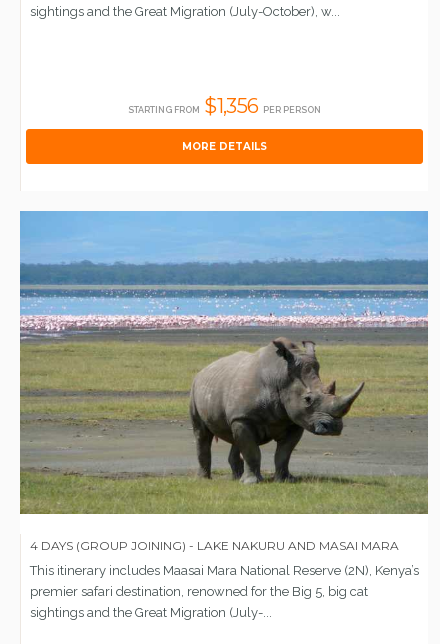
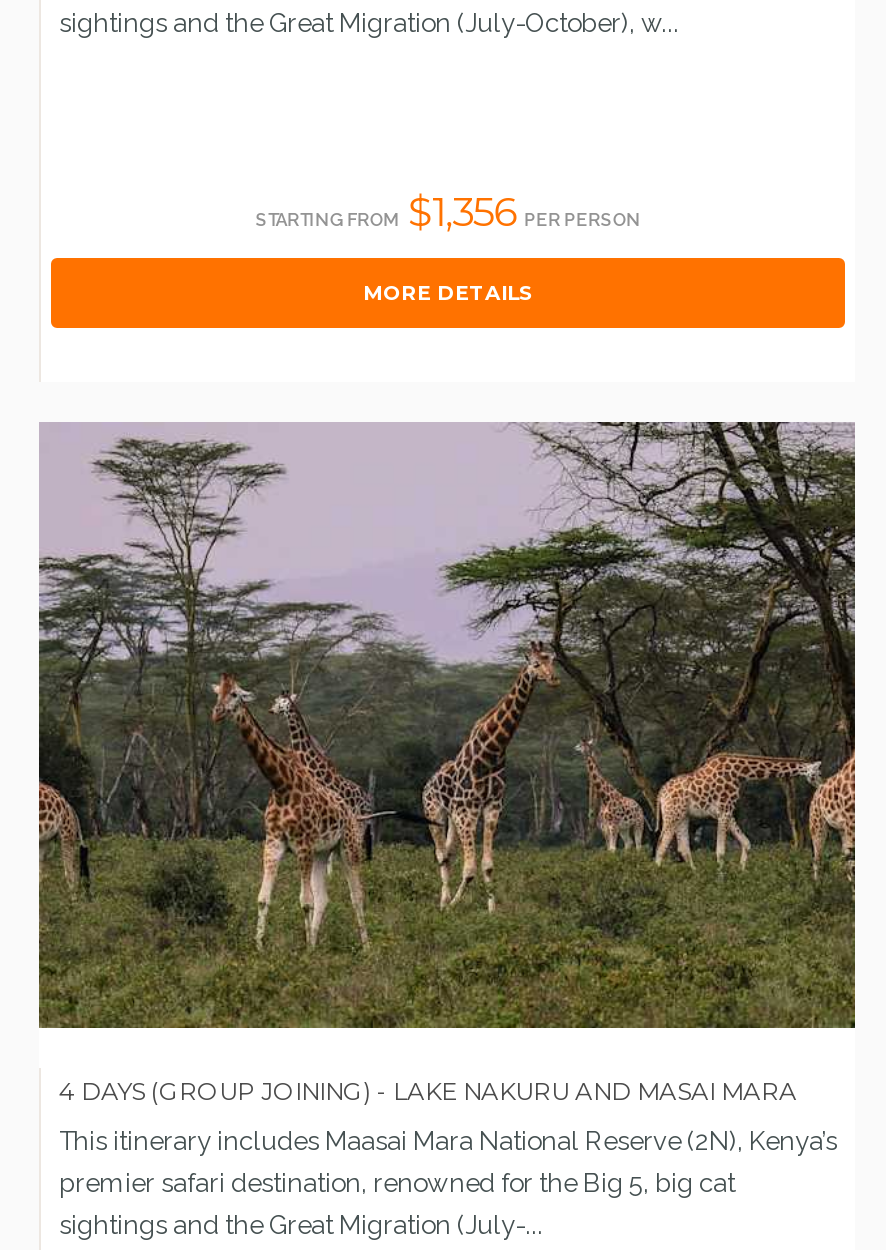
- [image]
+ [image]
